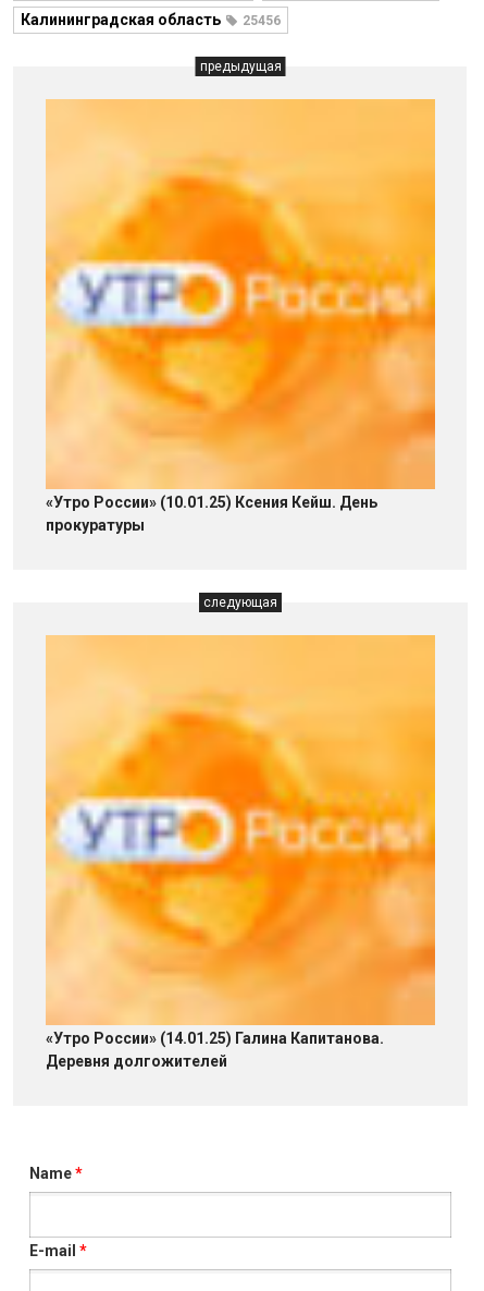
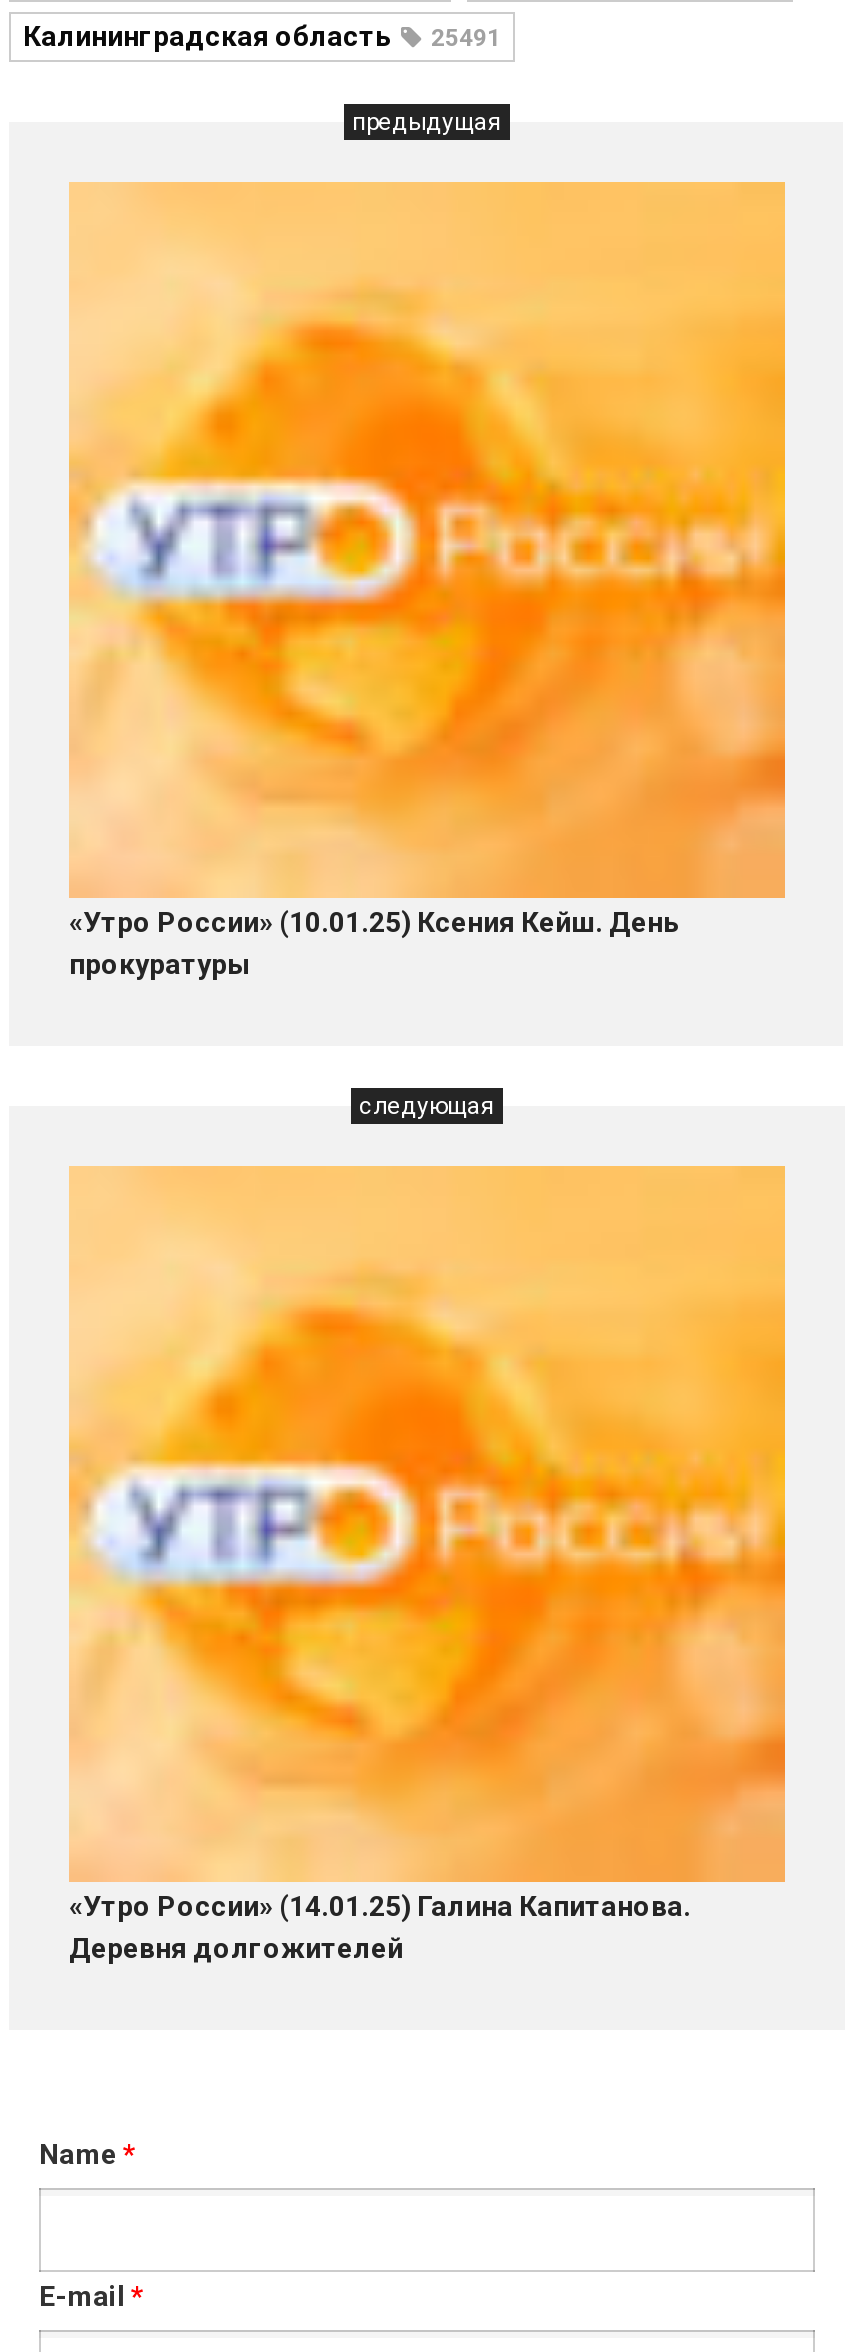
- Калининградская область 25456
+ Калининградская область 25491
